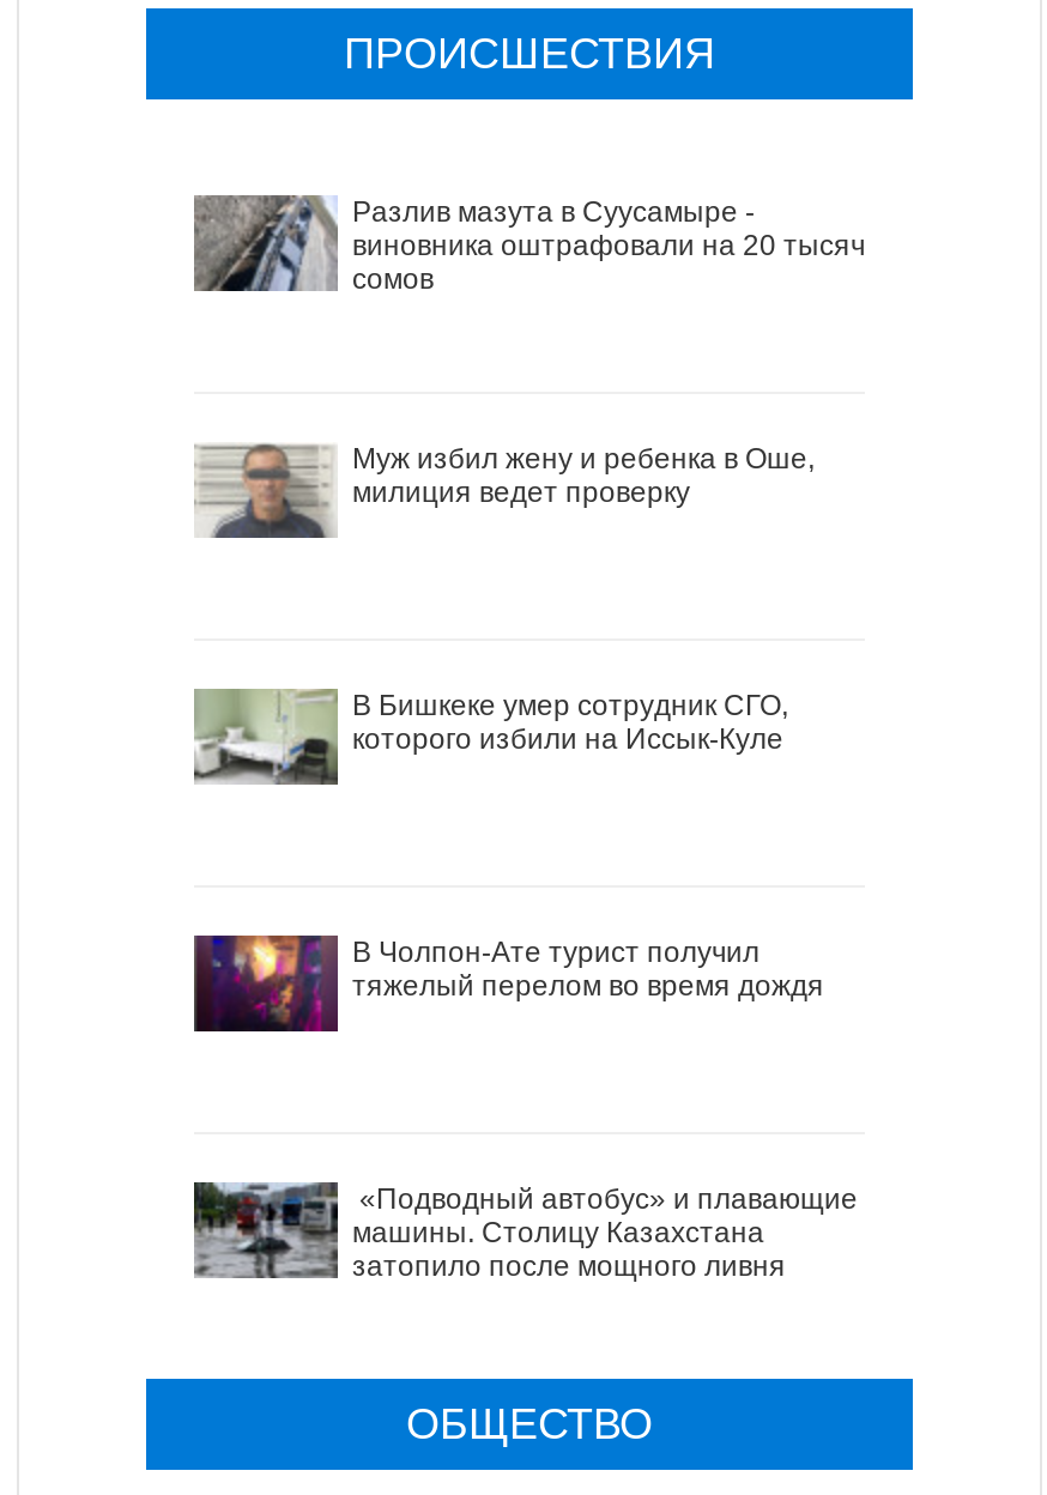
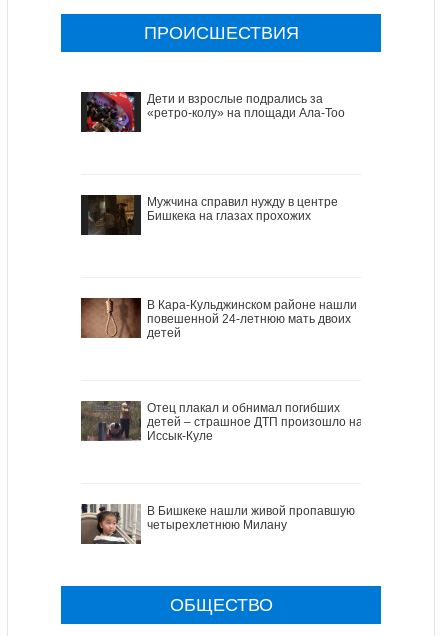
- [image]
- Разлив мазута в Суусамыре -
- виновника оштрафовали на 20 тысяч
- сомов
+ [image]
+ Дети и взрослые подрались за
+ «ретро-колу» на площади Ала-Тоо

- [image]
- Муж избил жену и ребенка в Оше,
- милиция ведет проверку
+ [image]
+ Мужчина справил нужду в центре
+ Бишкека на глазах прохожих

- [image]
- В Бишкеке умер сотрудник СГО,
- которого избили на Иссык-Куле
+ [image]
+ В Кара-Кульджинском районе нашли
+ повешенной 24-летнюю мать двоих
+ детей

- [image]
- В Чолпон-Ате турист получил
- тяжелый перелом во время дождя
+ [image]
+ Отец плакал и обнимал погибших
+ детей – страшное ДТП произошло на
+ Иссык-Куле

- [image]
- «Подводный автобус» и плавающие
- машины. Столицу Казахстана
- затопило после мощного ливня
+ [image]
+ В Бишкеке нашли живой пропавшую
+ четырехлетнюю Милану
